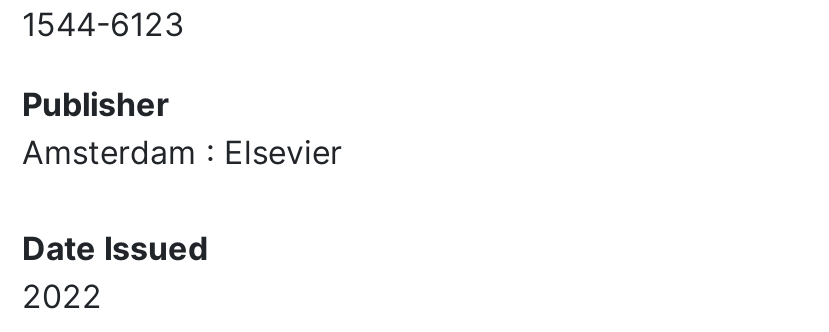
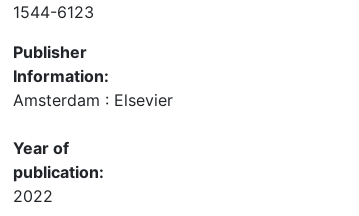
+ Information:

- Date Issued
+ Year of
+ publication:
